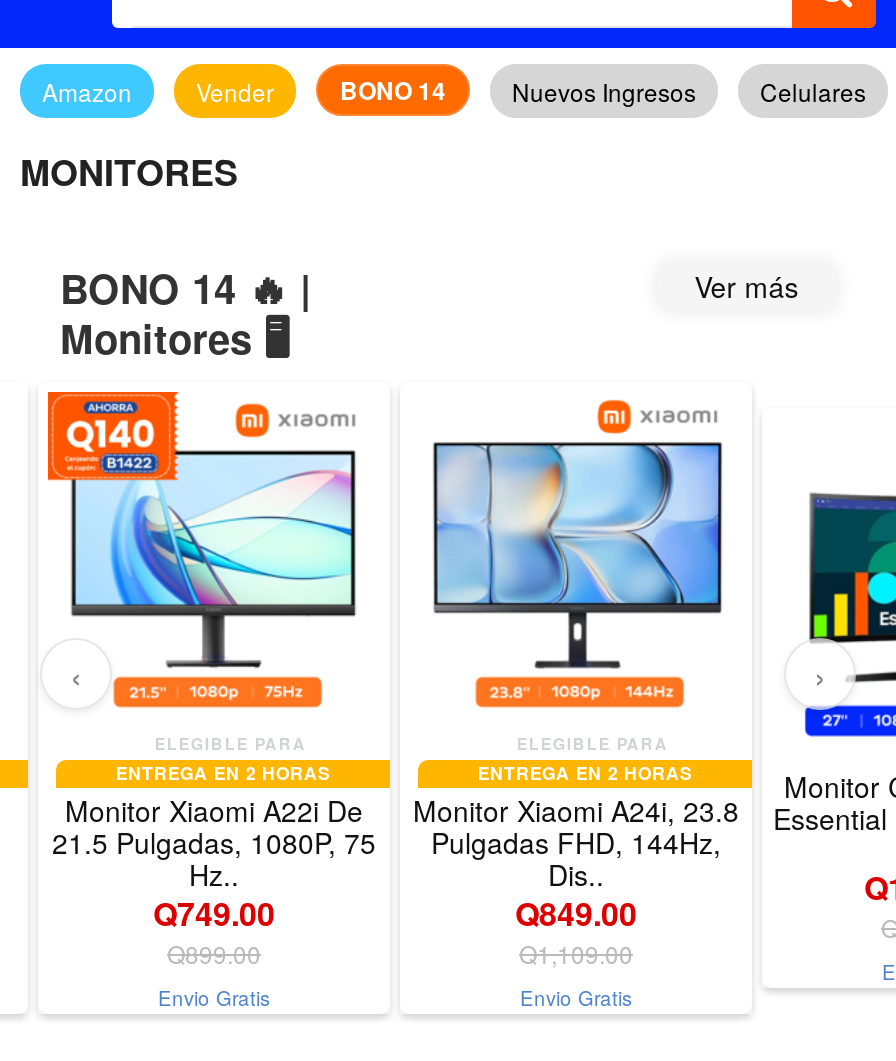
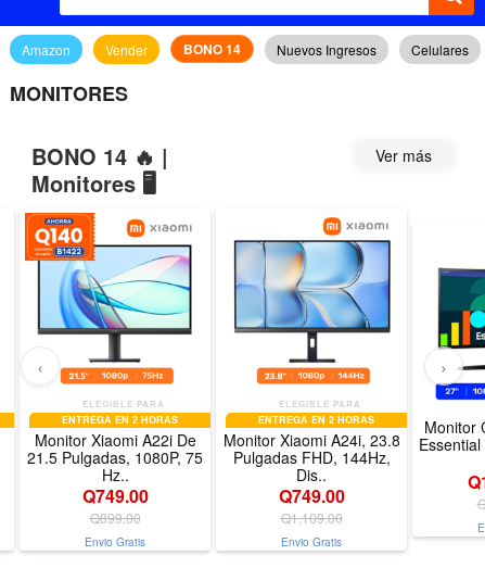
- Q849.00
+ Q749.00
